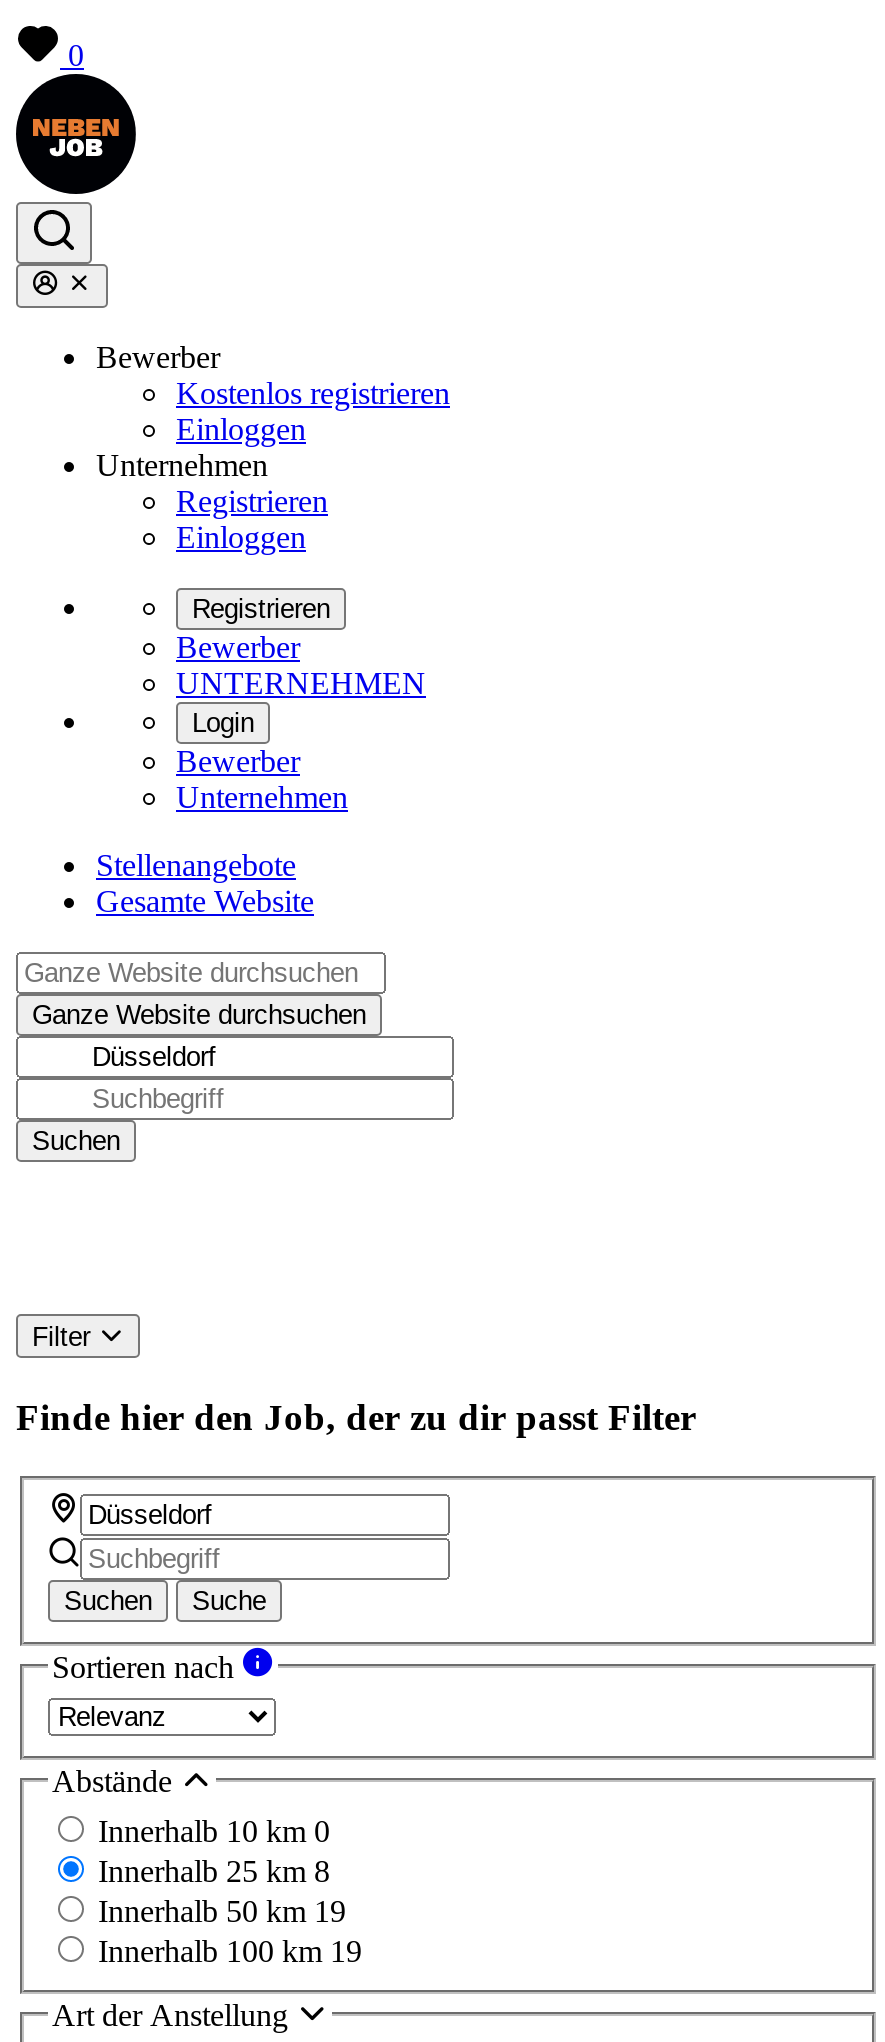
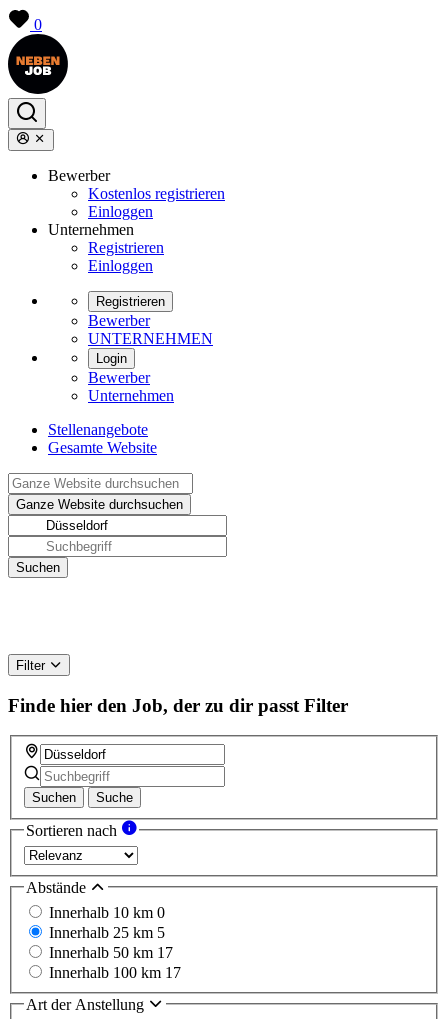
- Innerhalb 25 km 8
+ Innerhalb 25 km 5

- Innerhalb 50 km 19
+ Innerhalb 50 km 17

- Innerhalb 100 km 19
+ Innerhalb 100 km 17
